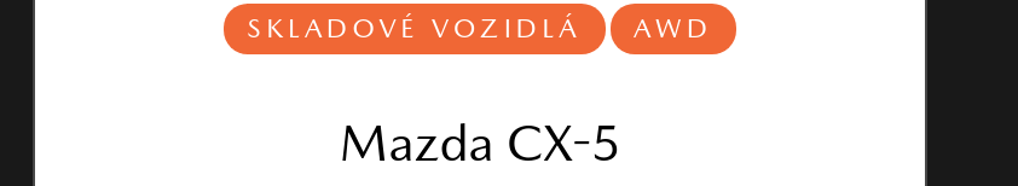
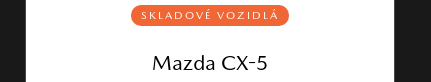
- AWD
